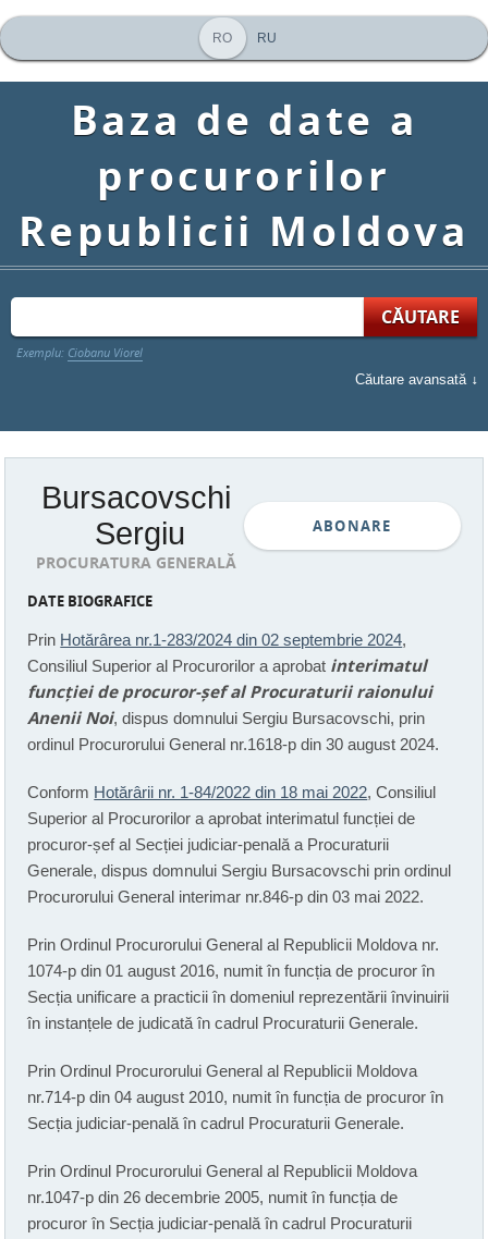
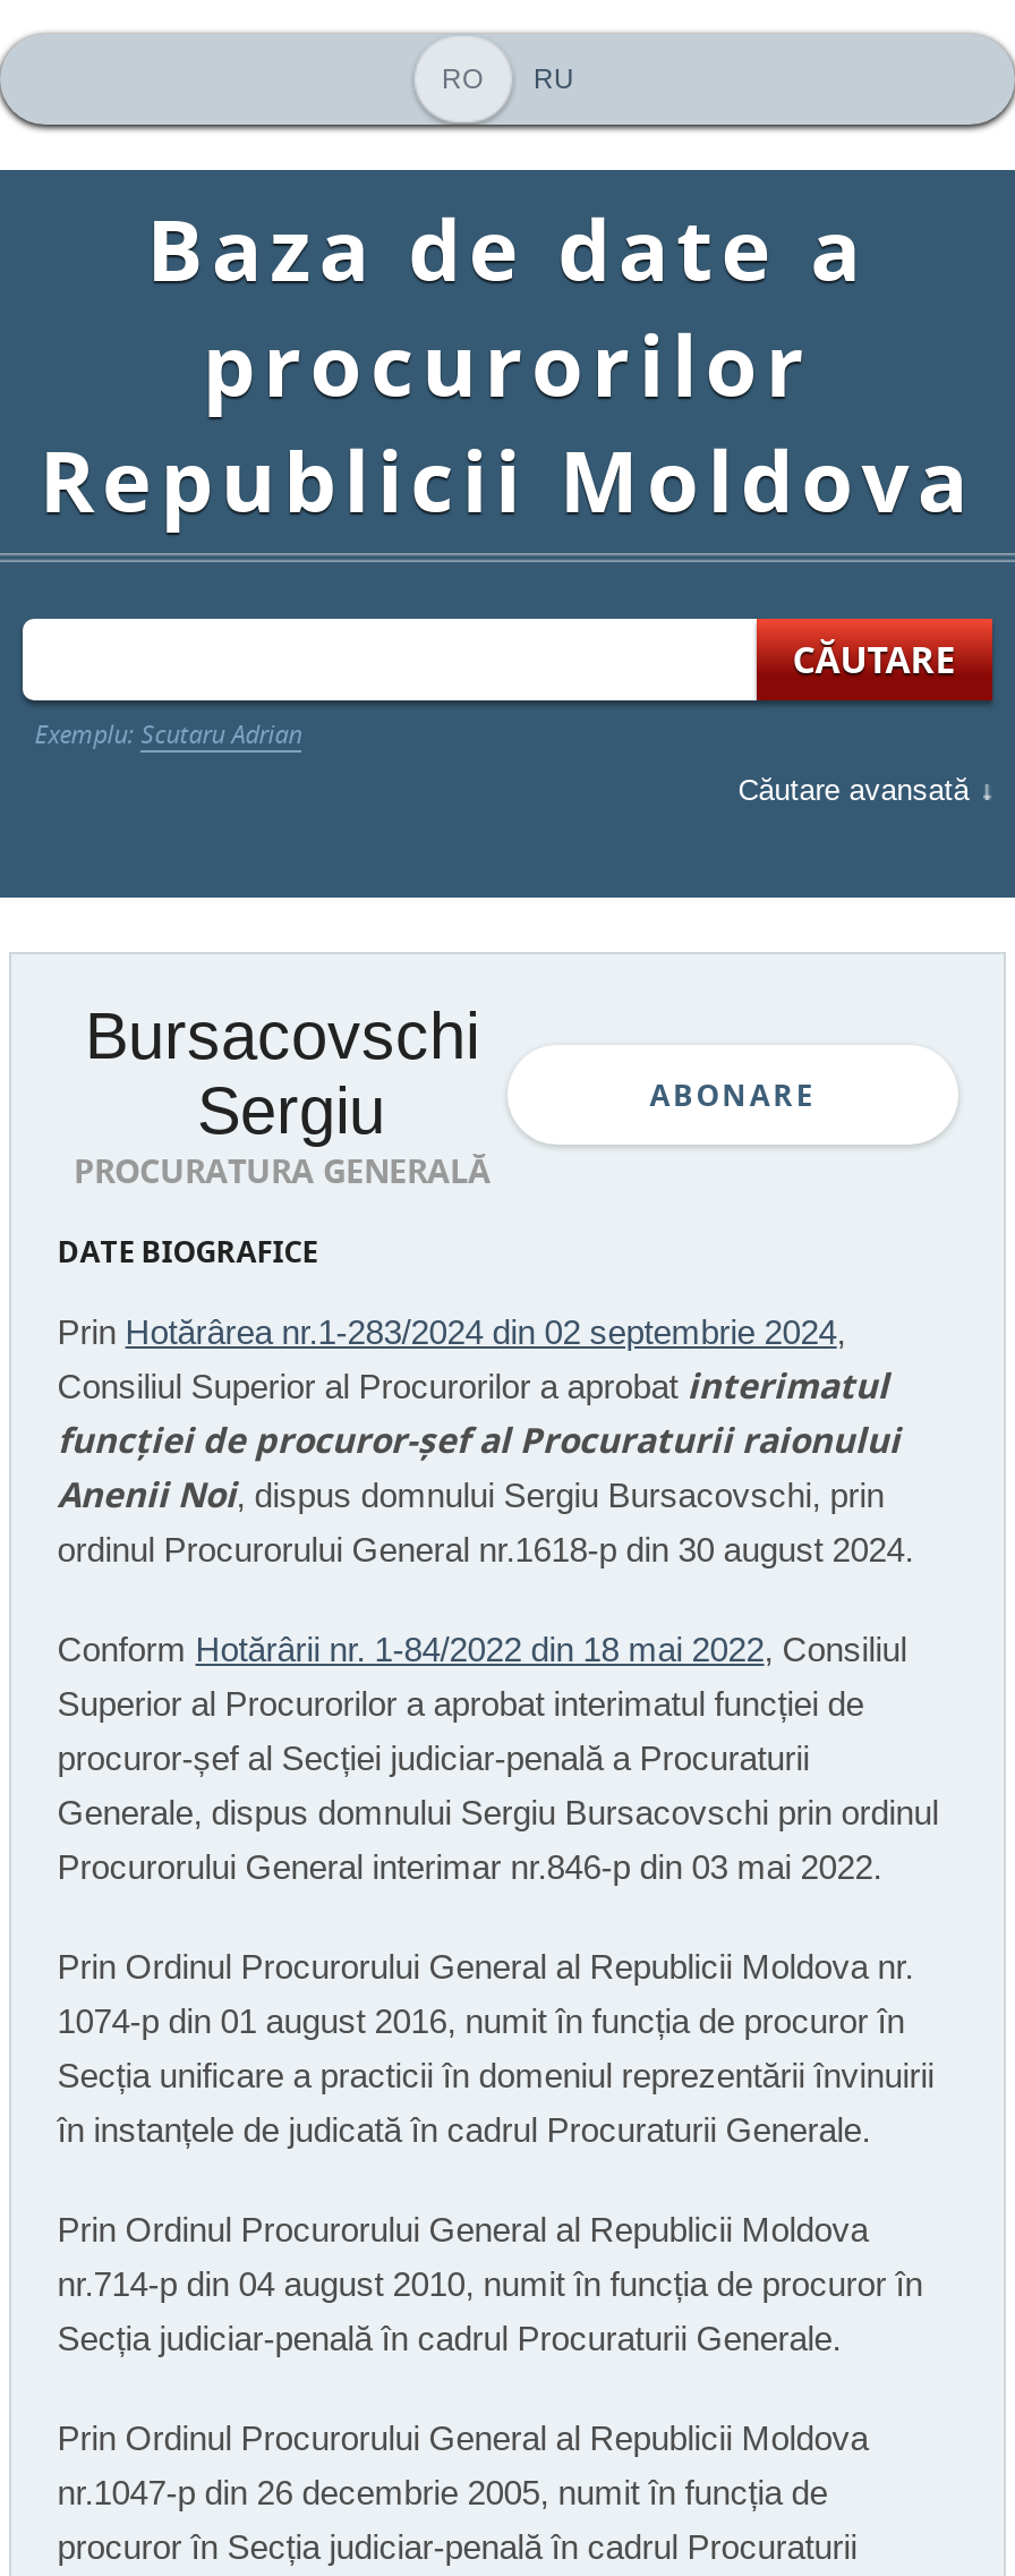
- Exemplu: Ciobanu Viorel
+ Exemplu: Scutaru Adrian
